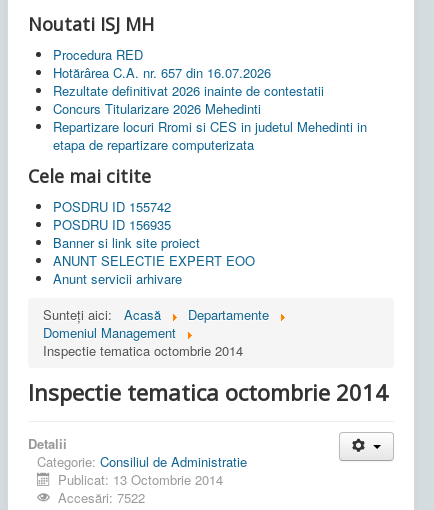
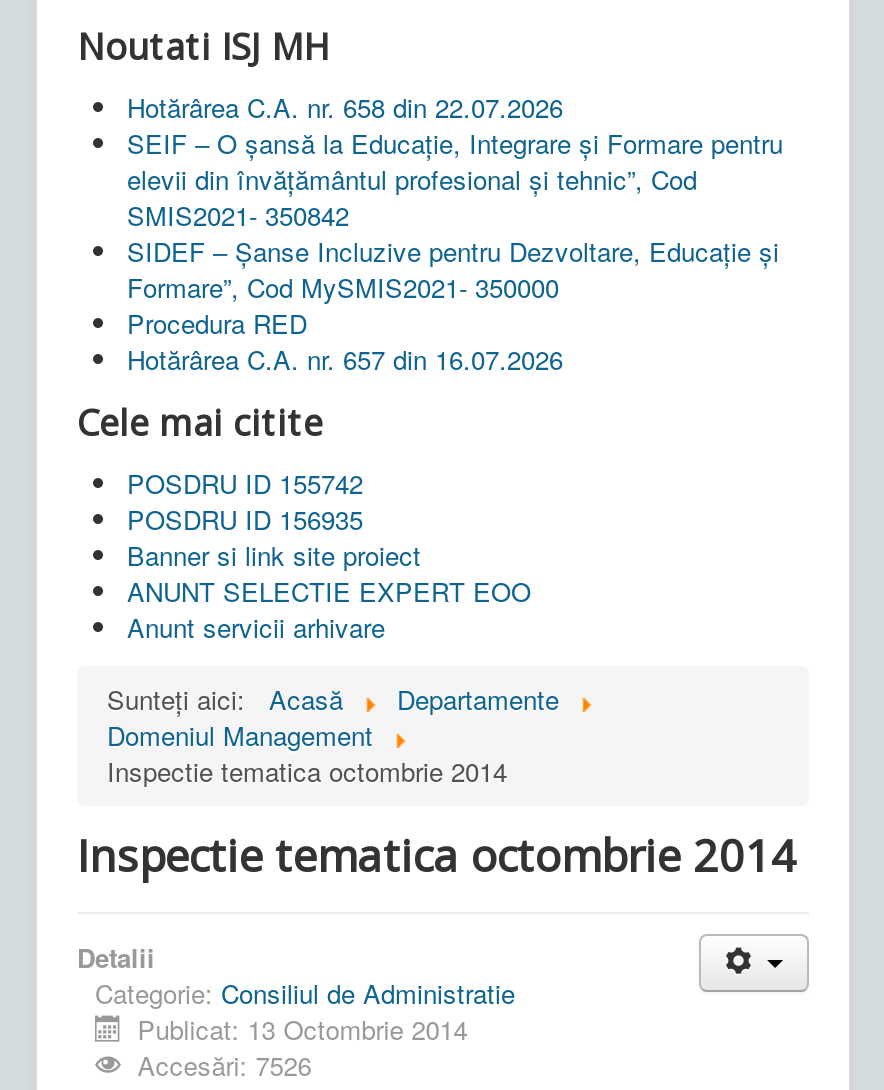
+ Hotărârea C.A. nr. 658 din 22.07.2026
+ SEIF – O șansă la Educație, Integrare și Formare pentru
+ elevii din învățământul profesional și tehnic”, Cod
+ SMIS2021- 350842
+ SIDEF – Șanse Incluzive pentru Dezvoltare, Educație și
+ Formare”, Cod MySMIS2021- 350000

moved down: Procedura RED | Hotărârea C.A. nr. 657 din 16.07.2026

- Rezultate definitivat 2026 inainte de contestatii
- Concurs Titularizare 2026 Mehedinti
- Repartizare locuri Rromi si CES in judetul Mehedinti in
- etapa de repartizare computerizata

- Accesări: 7522
+ Accesări: 7526
